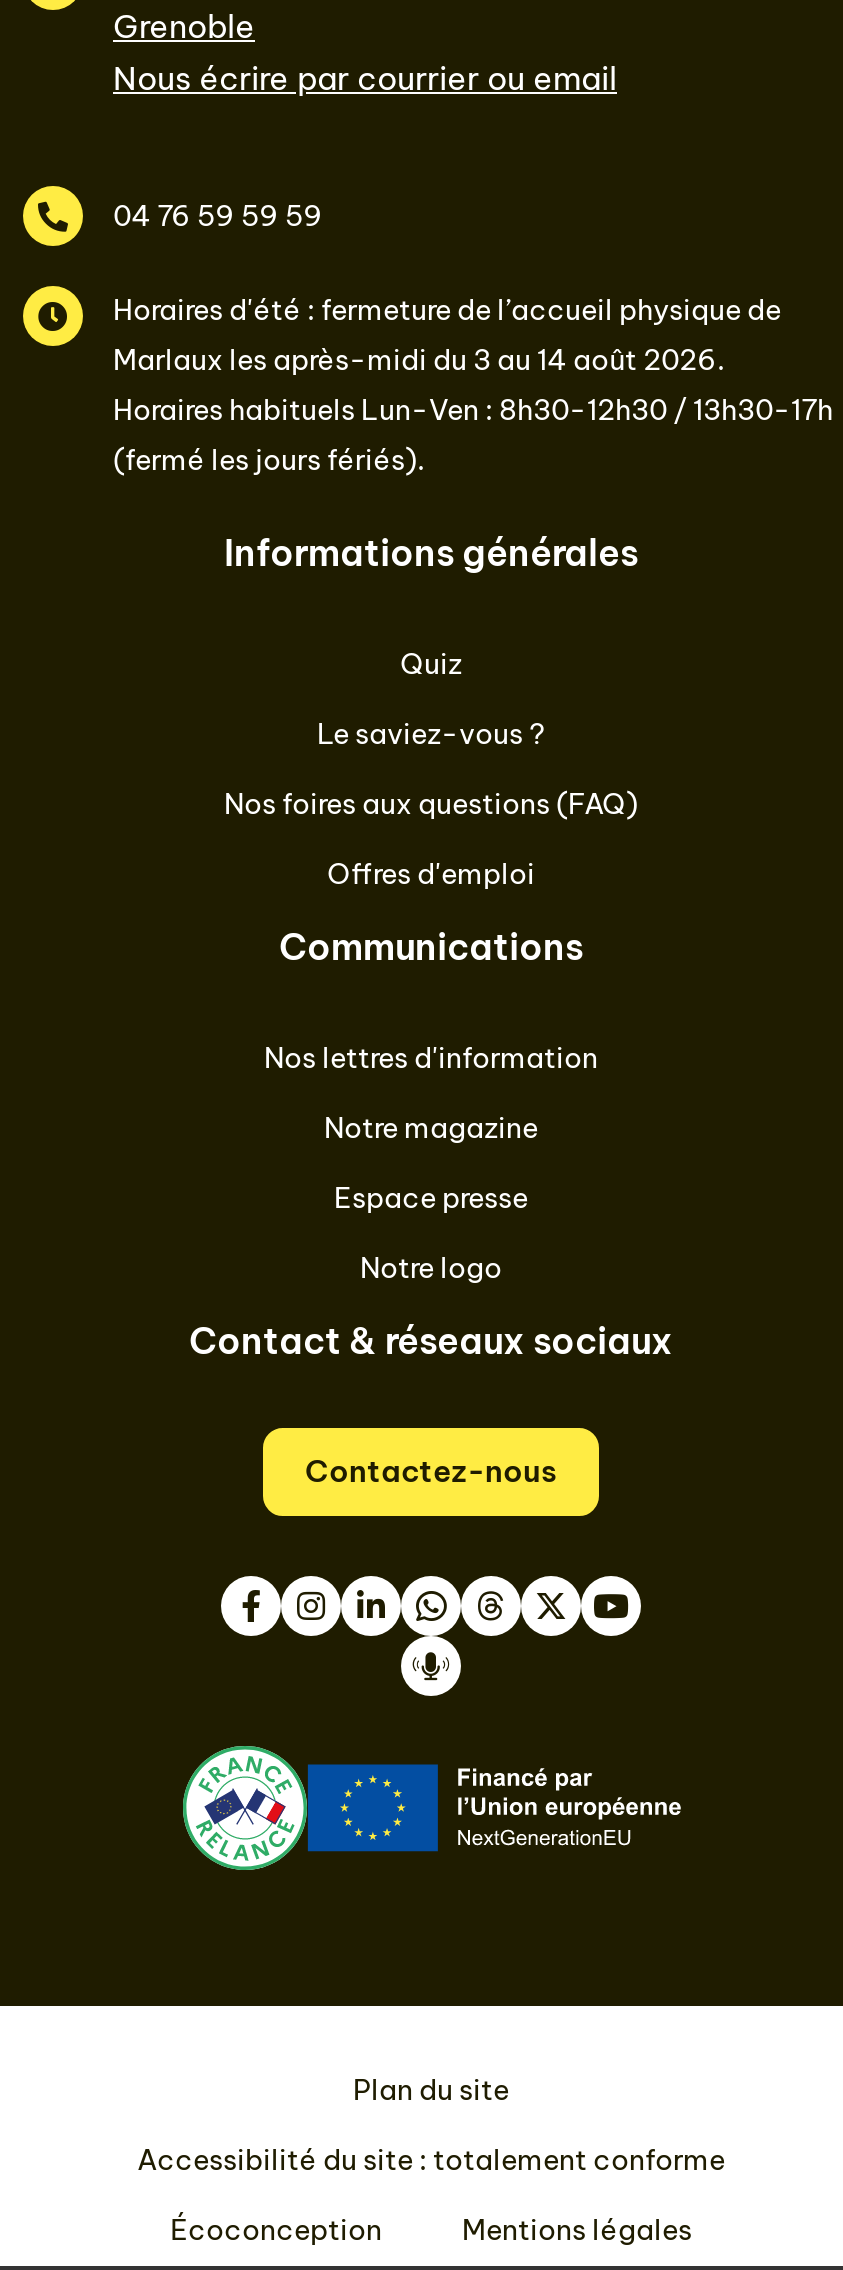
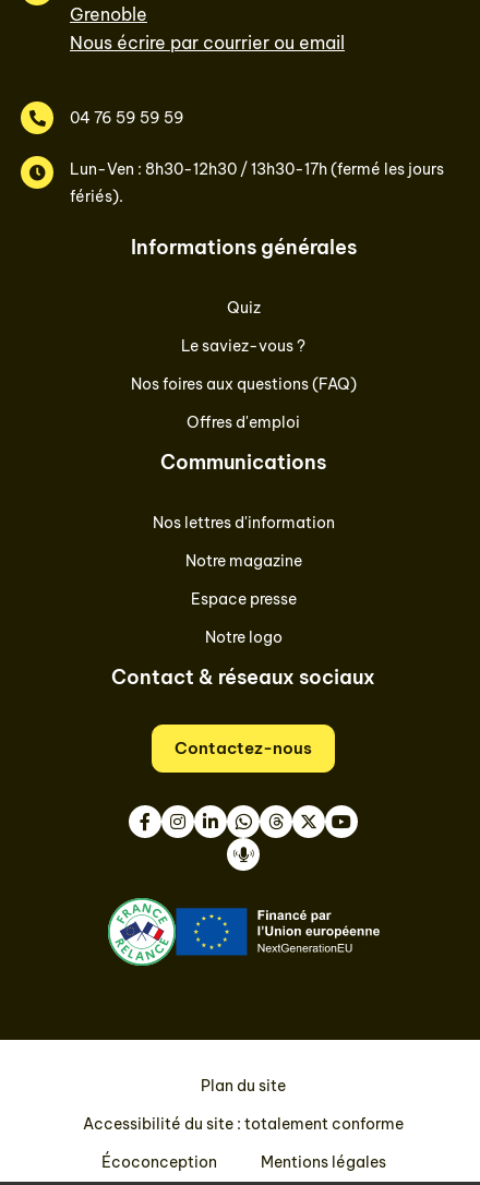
- Horaires d'été : fermeture de l’accueil physique de
- Marlaux les après-midi du 3 au 14 août 2026.
- Horaires habituels Lun-Ven : 8h30-12h30 / 13h30-17h
- (fermé les jours fériés).
+ Lun-Ven : 8h30-12h30 / 13h30-17h (fermé les jours
+ fériés).
